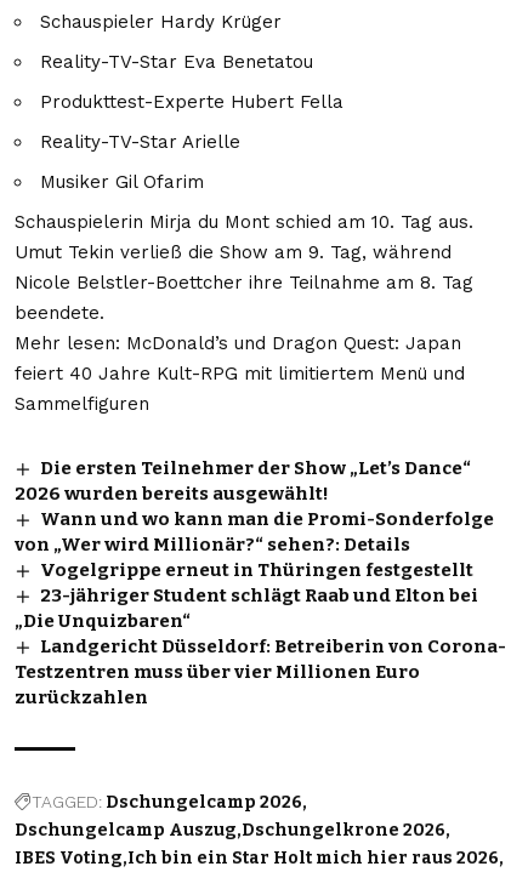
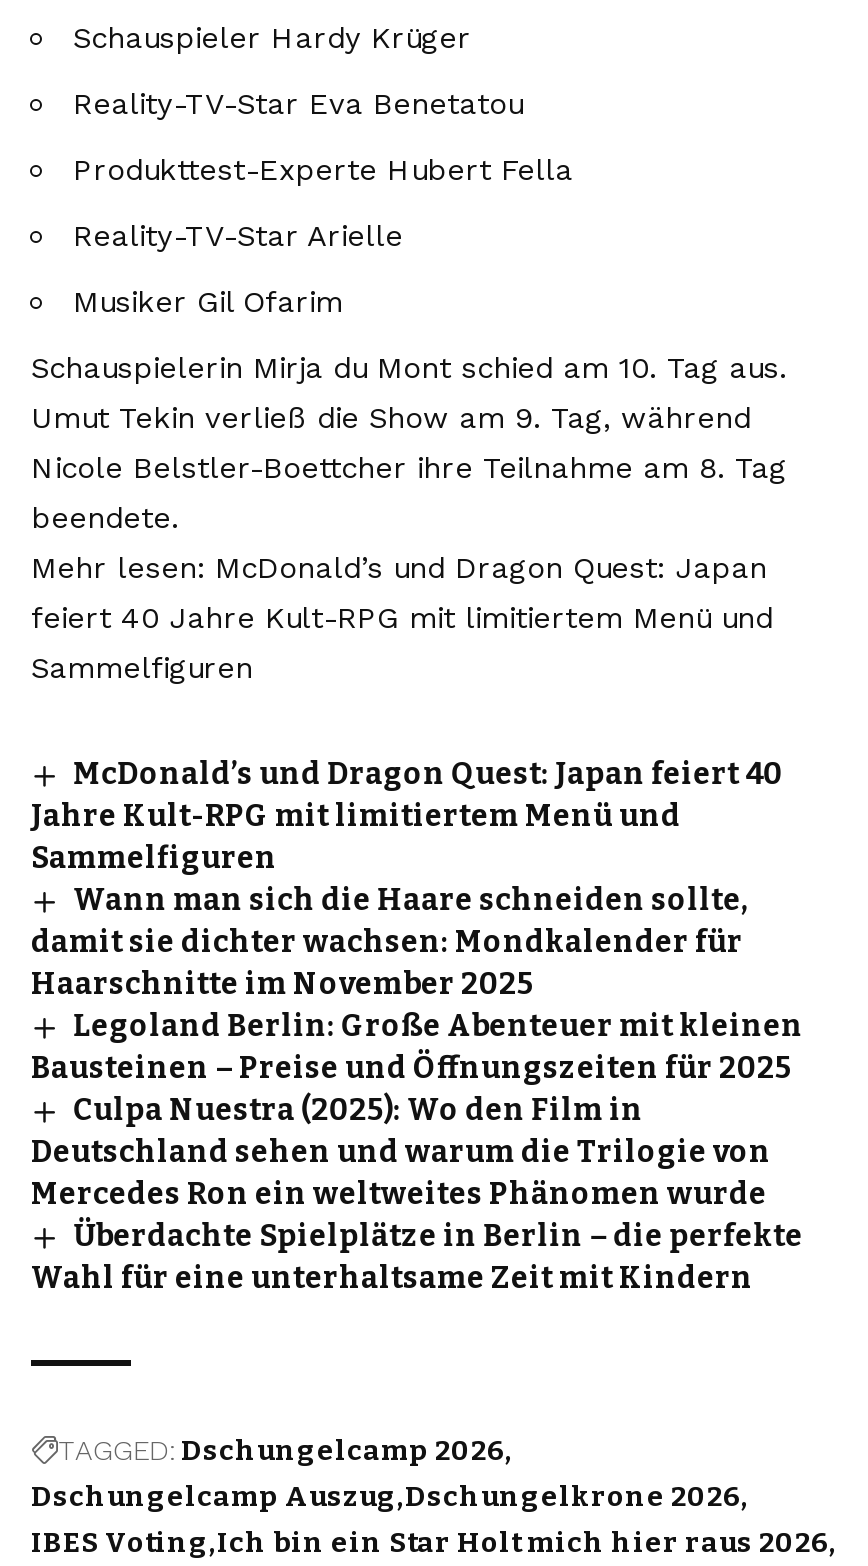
- Die ersten Teilnehmer der Show „Let’s Dance“
- 2026 wurden bereits ausgewählt!
- Wann und wo kann man die Promi-Sonderfolge
- von „Wer wird Millionär?“ sehen?: Details
- Vogelgrippe erneut in Thüringen festgestellt
- 23-jähriger Student schlägt Raab und Elton bei
- „Die Unquizbaren“
- Landgericht Düsseldorf: Betreiberin von Corona-
- Testzentren muss über vier Millionen Euro
- zurückzahlen
+ McDonald’s und Dragon Quest: Japan feiert 40
+ Jahre Kult-RPG mit limitiertem Menü und
+ Sammelfiguren
+ Wann man sich die Haare schneiden sollte,
+ damit sie dichter wachsen: Mondkalender für
+ Haarschnitte im November 2025
+ Legoland Berlin: Große Abenteuer mit kleinen
+ Bausteinen – Preise und Öffnungszeiten für 2025
+ Culpa Nuestra (2025): Wo den Film in
+ Deutschland sehen und warum die Trilogie von
+ Mercedes Ron ein weltweites Phänomen wurde
+ Überdachte Spielplätze in Berlin – die perfekte
+ Wahl für eine unterhaltsame Zeit mit Kindern
